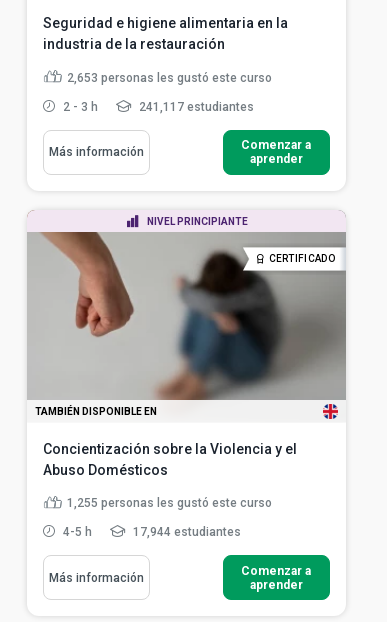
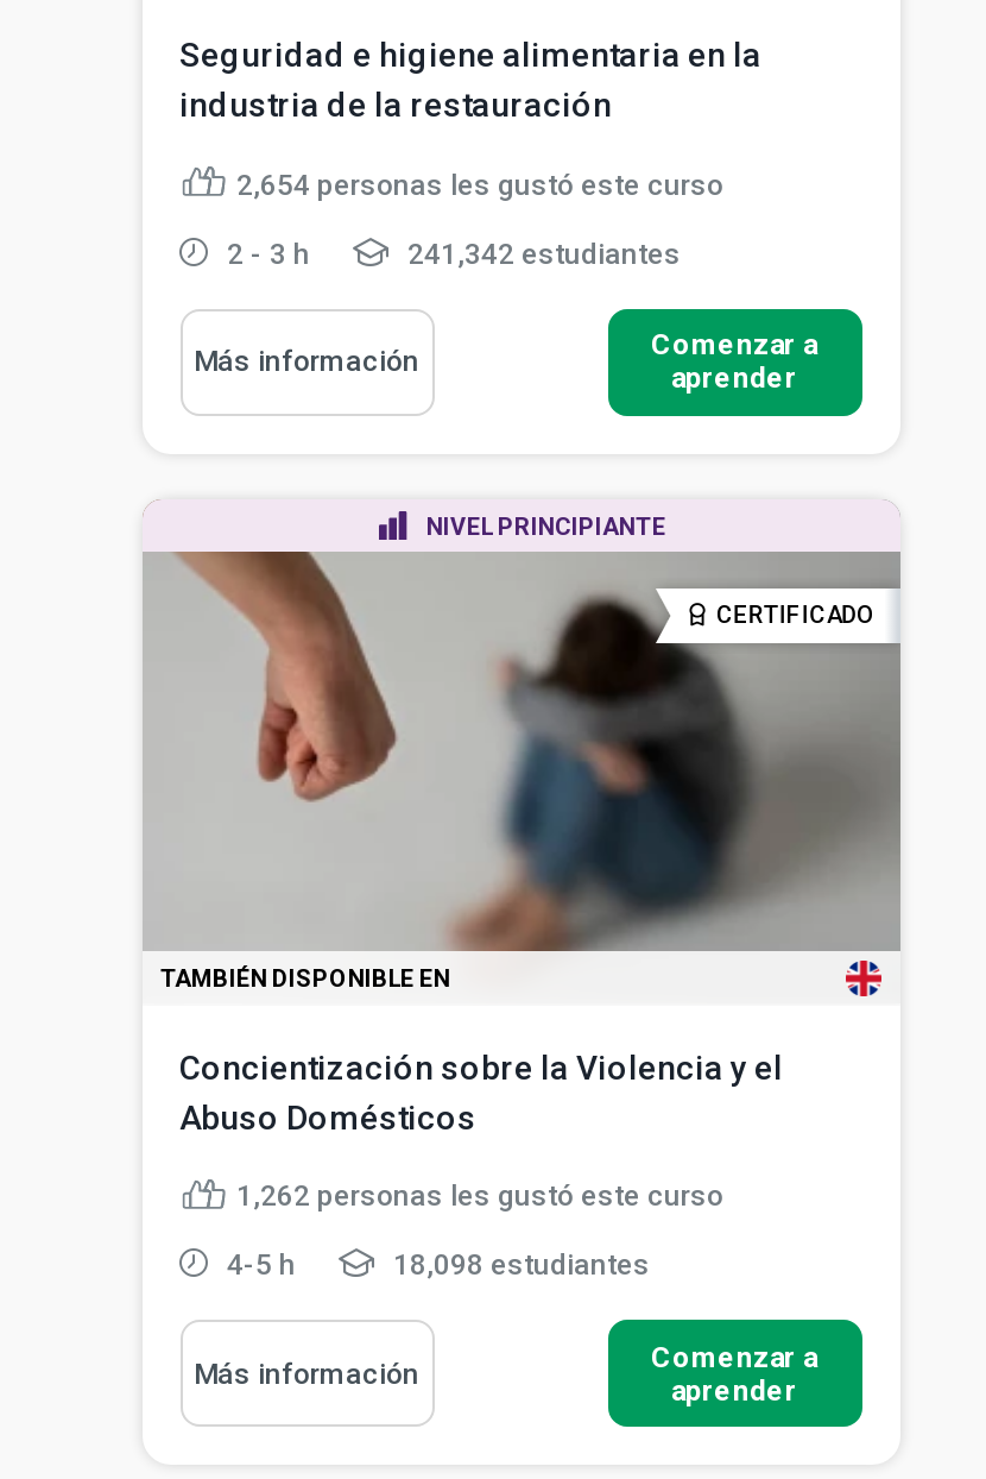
- 2,653 personas les gustó este curso
+ 2,654 personas les gustó este curso

- 241,117 estudiantes
+ 241,342 estudiantes

- 1,255 personas les gustó este curso
+ 1,262 personas les gustó este curso

- 17,944 estudiantes
+ 18,098 estudiantes
